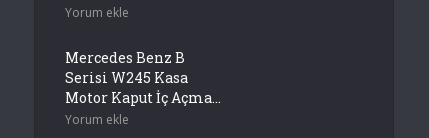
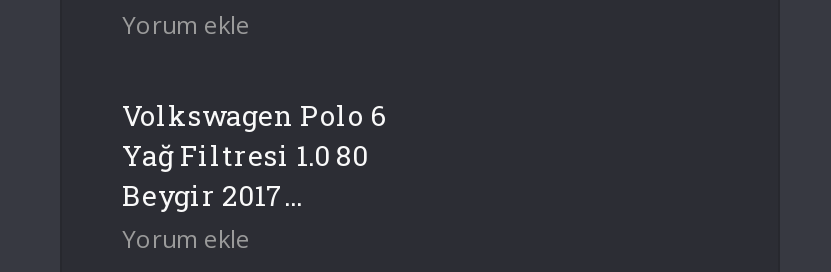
- Mercedes Benz B
- Serisi W245 Kasa
- Motor Kaput İç Açma...
+ Volkswagen Polo 6
+ Yağ Filtresi 1.0 80
+ Beygir 2017...
